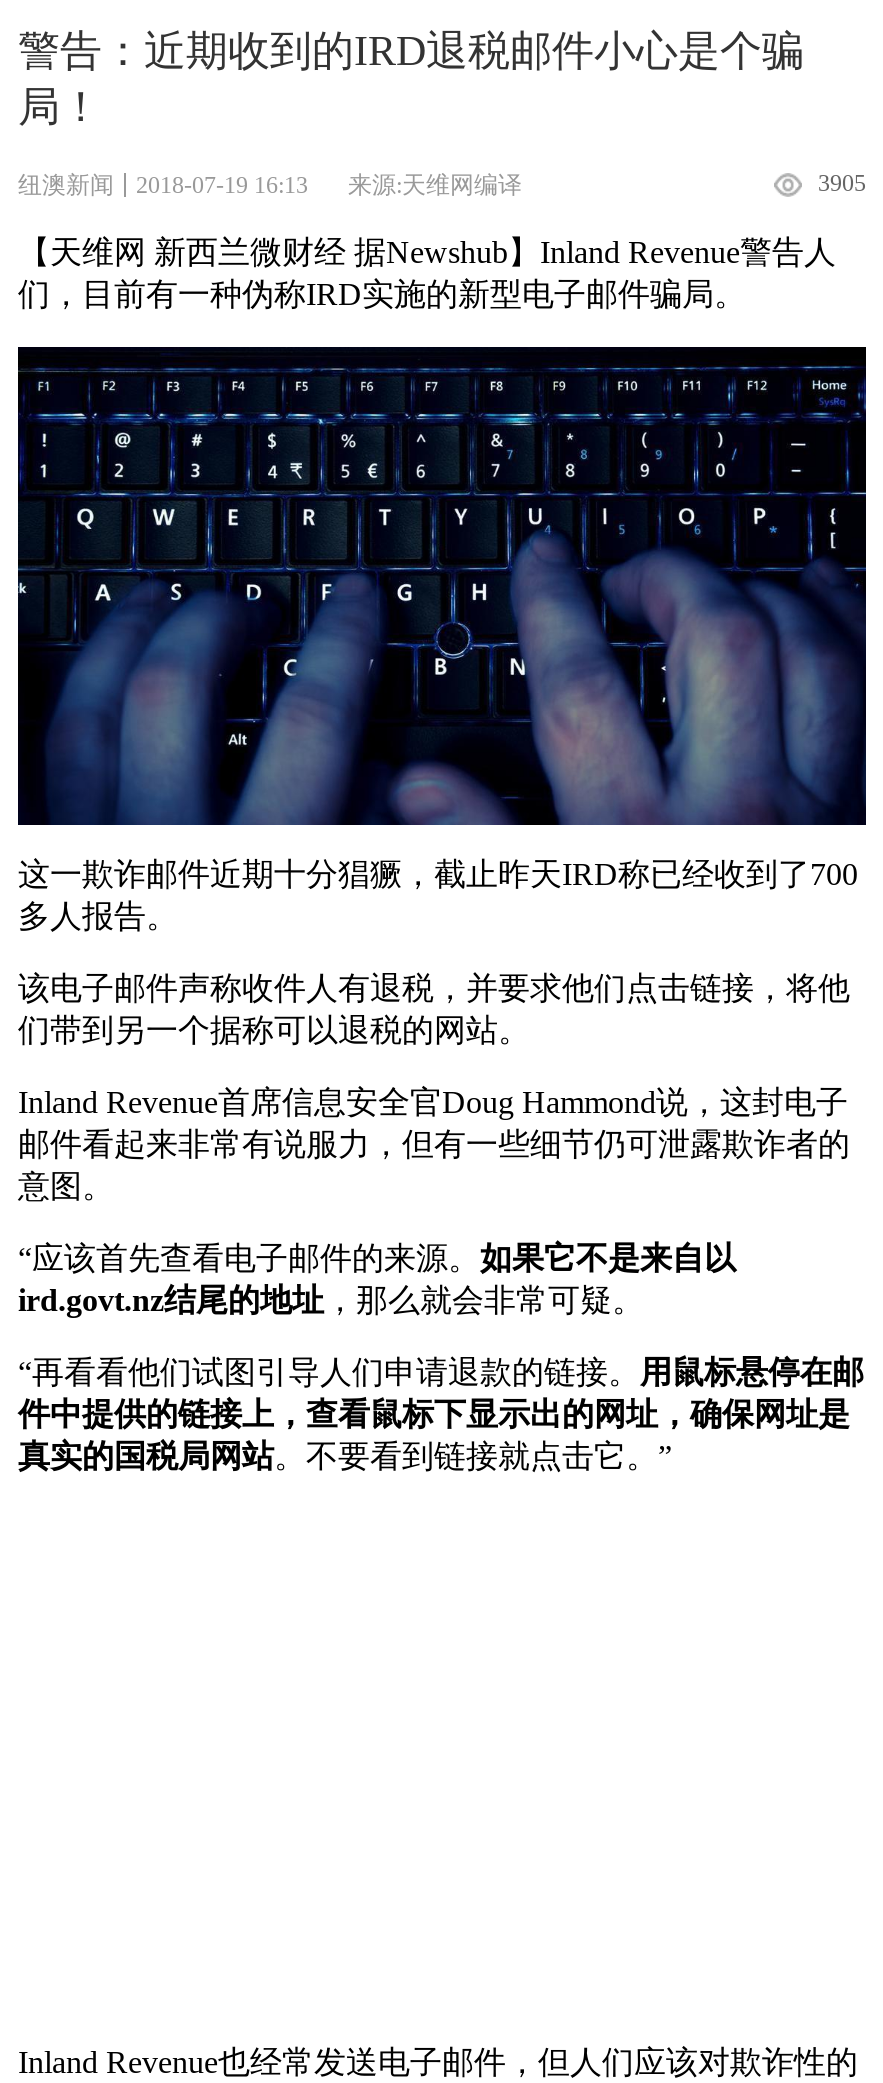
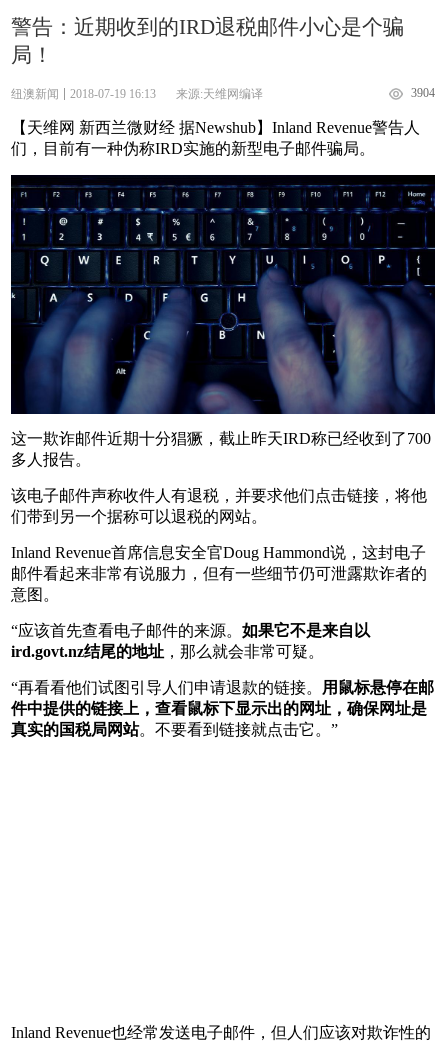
- 3905
+ 3904
